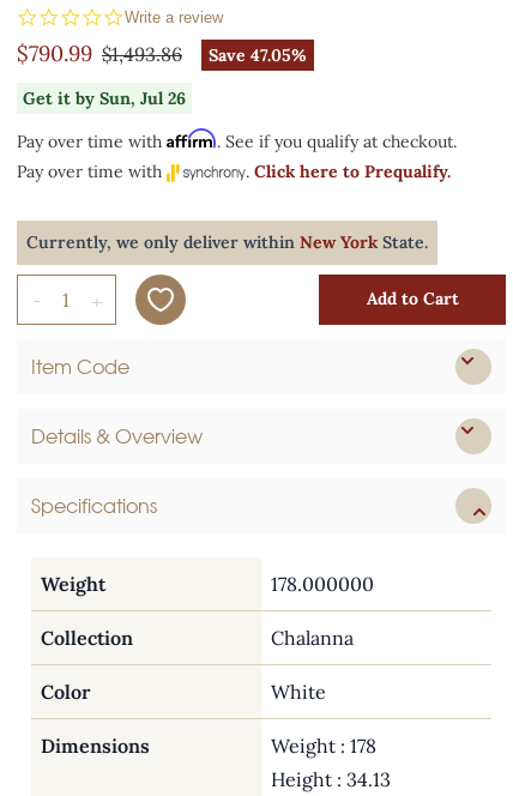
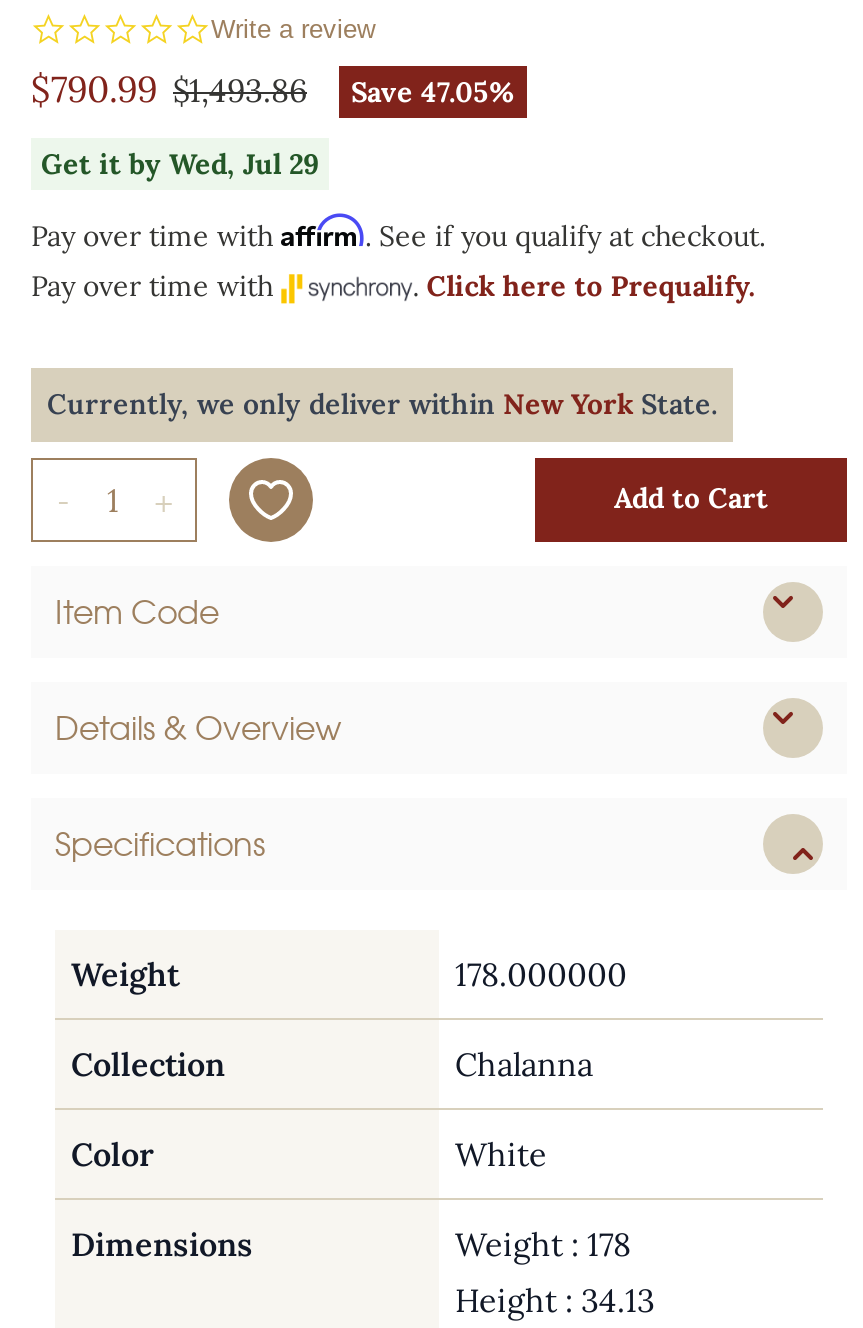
- Get it by Sun, Jul 26
+ Get it by Wed, Jul 29
